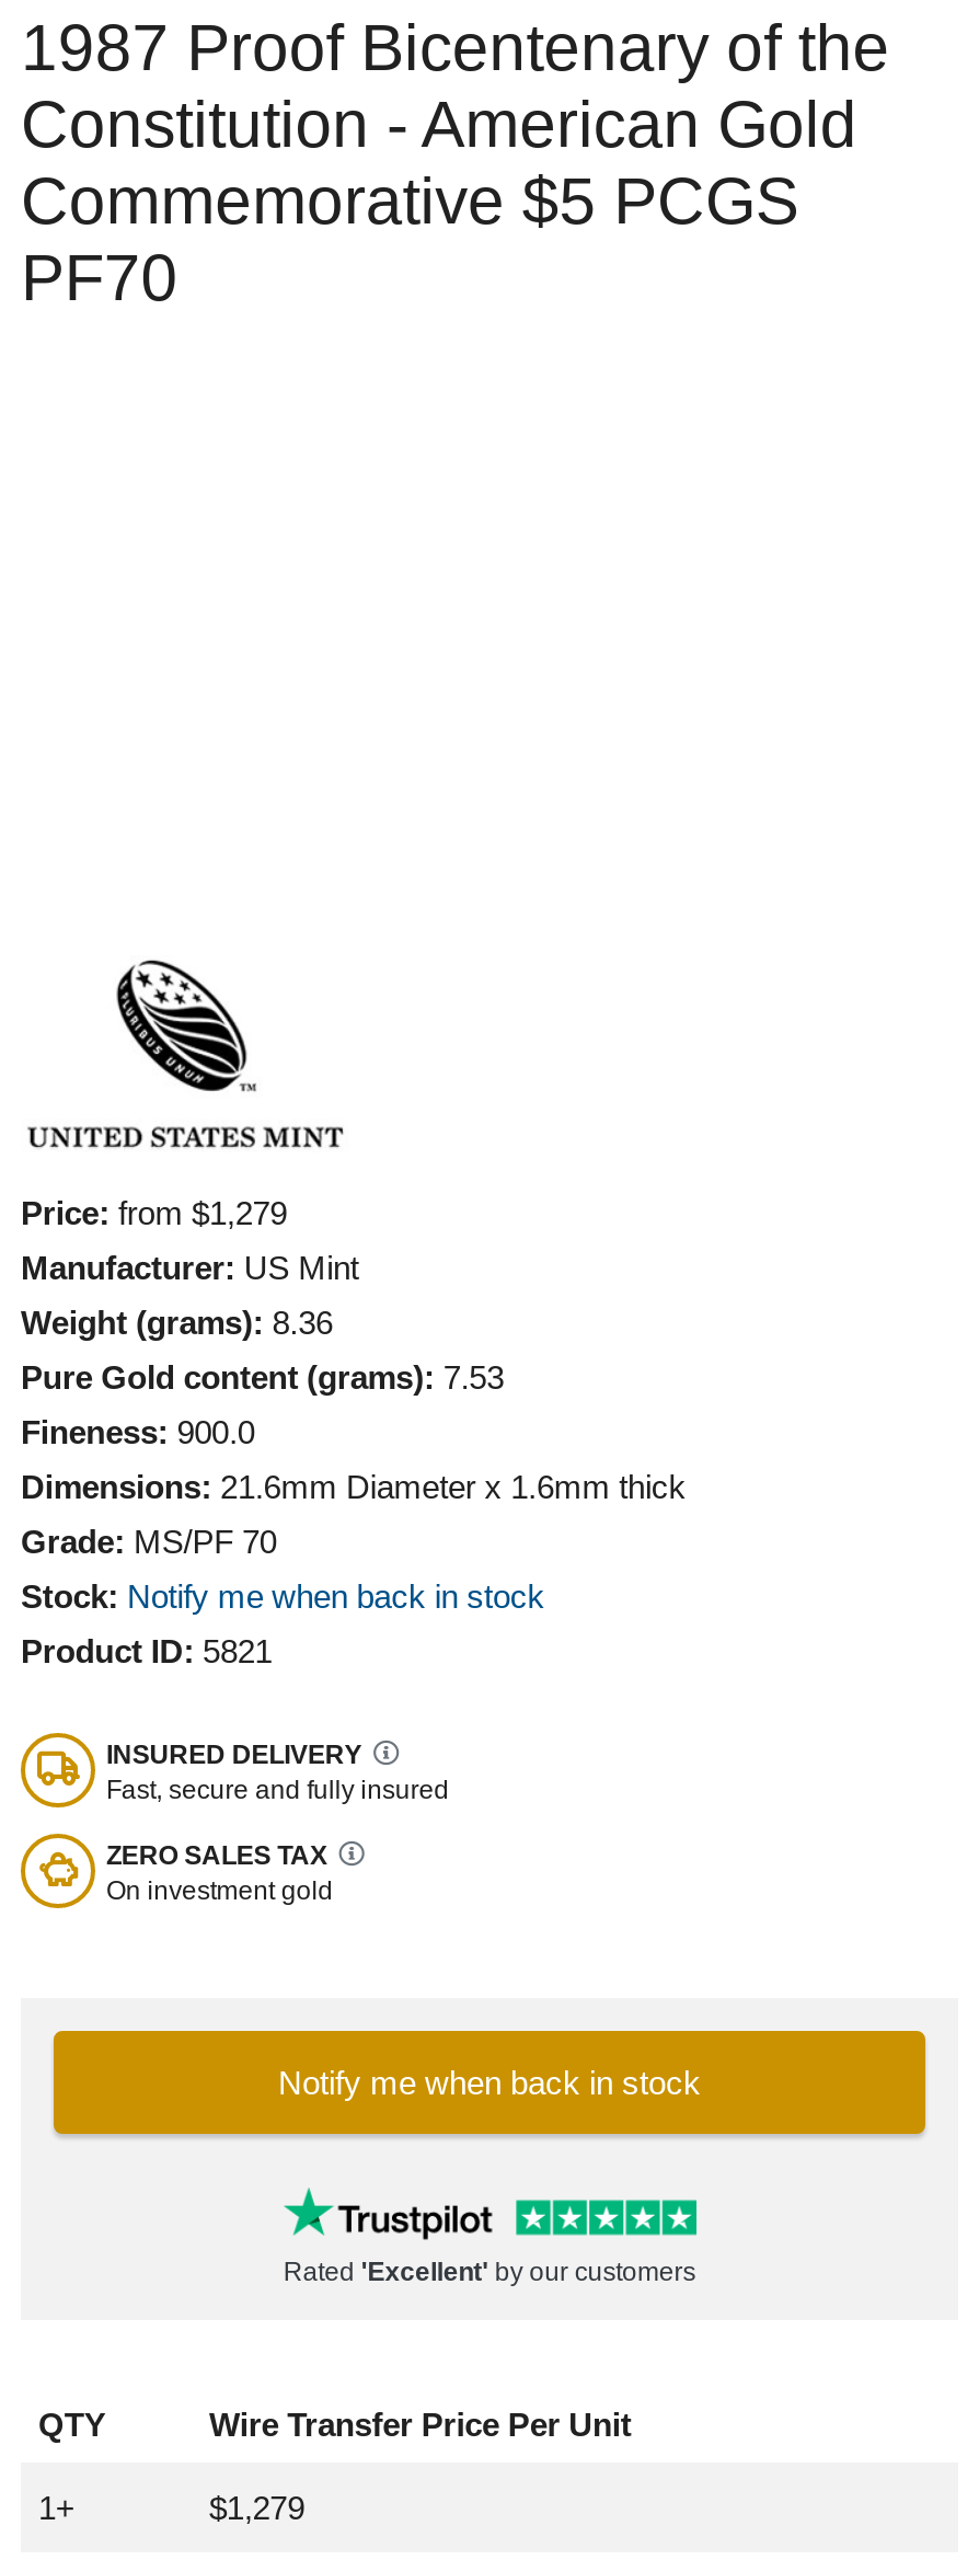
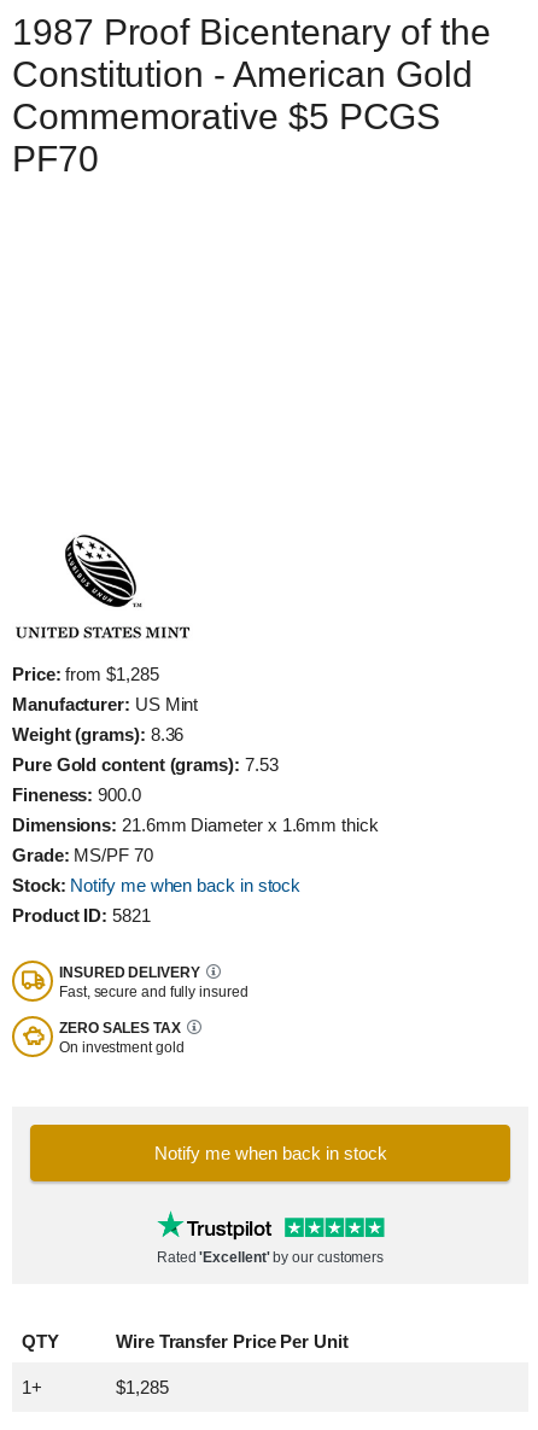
- Price: from $1,279
+ Price: from $1,285

- $1,279
+ $1,285
